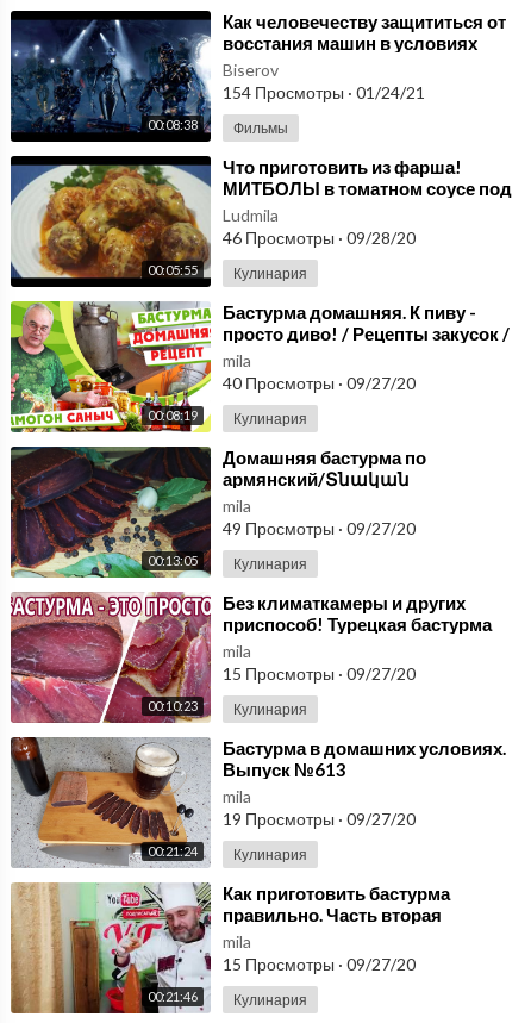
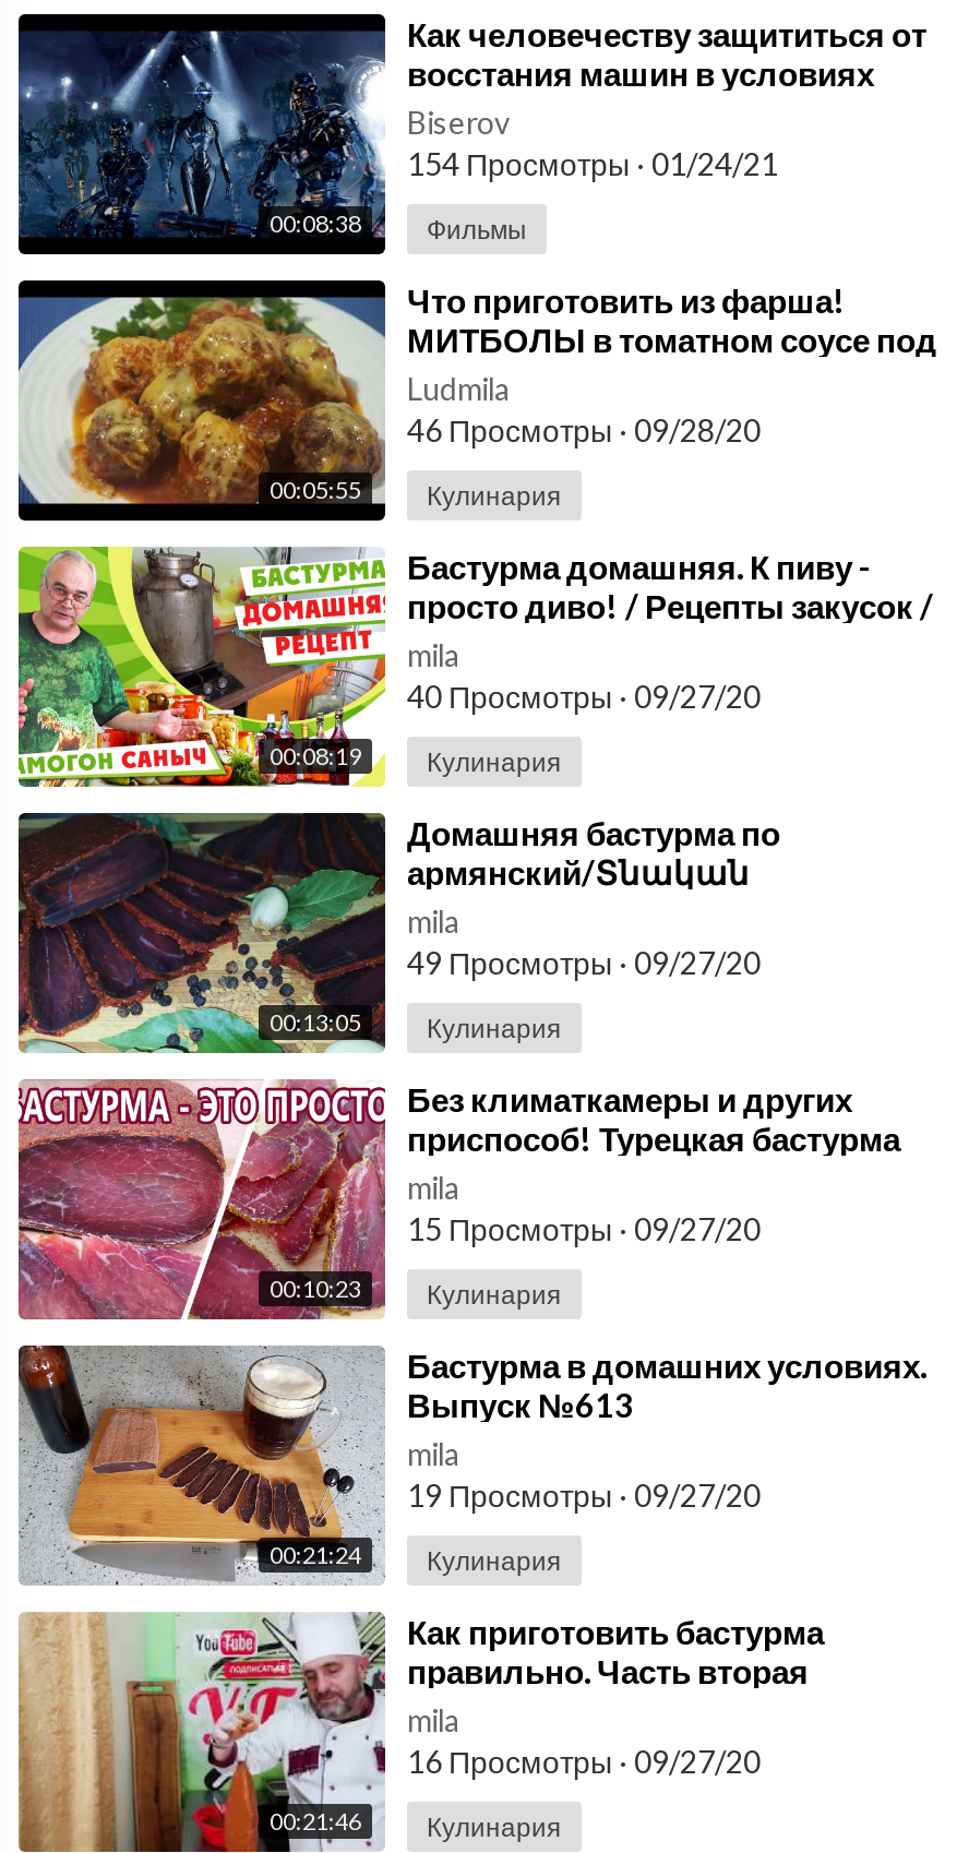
- 15 Просмотры · 09/27/20
+ 16 Просмотры · 09/27/20
